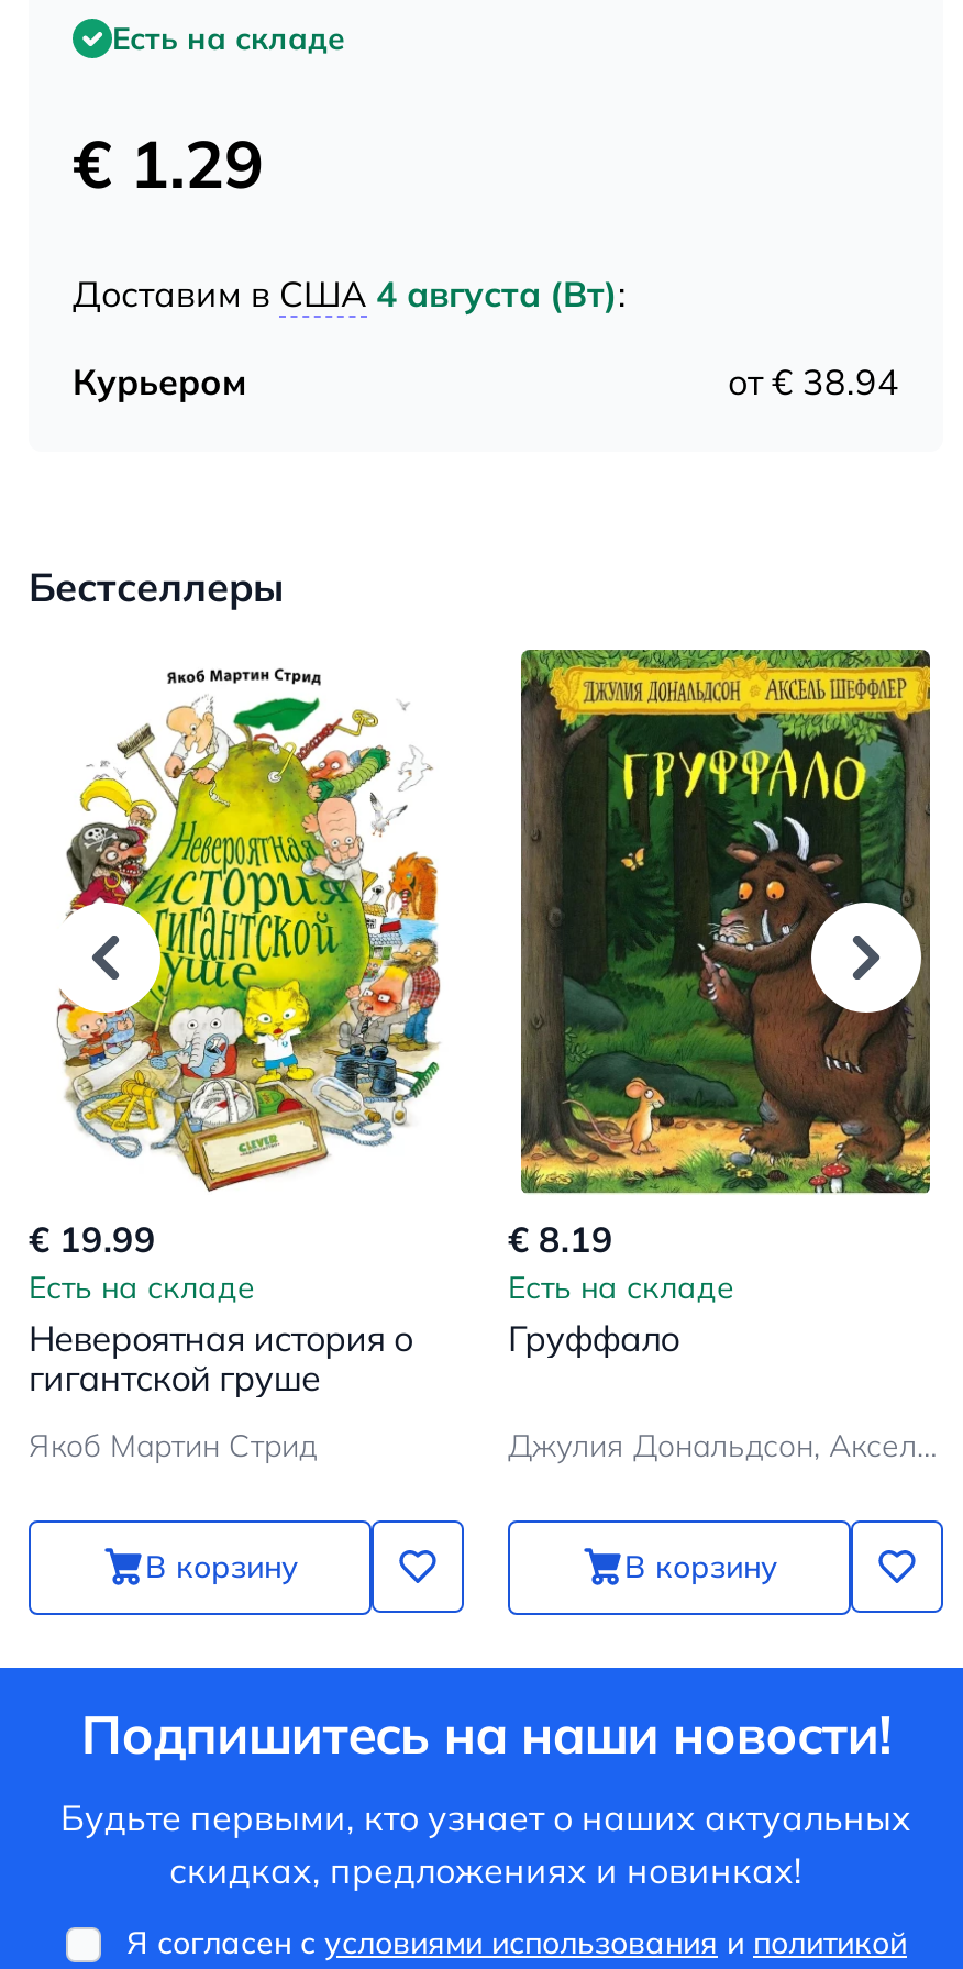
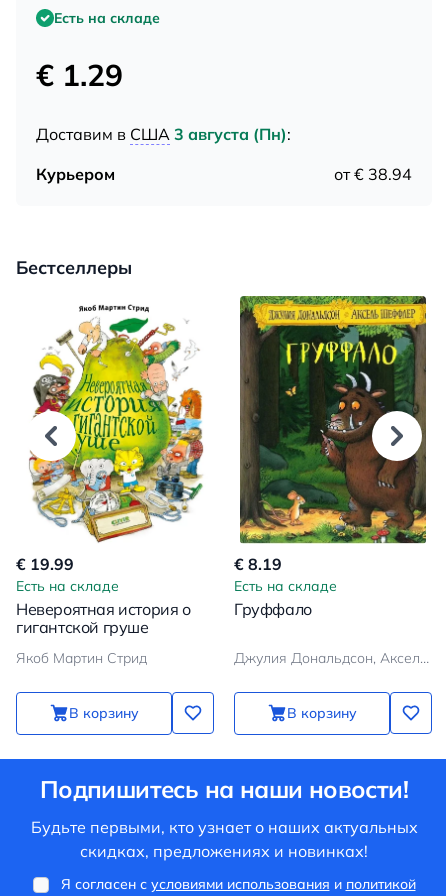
- Доставим в США 4 августа (Вт):
+ Доставим в США 3 августа (Пн):
